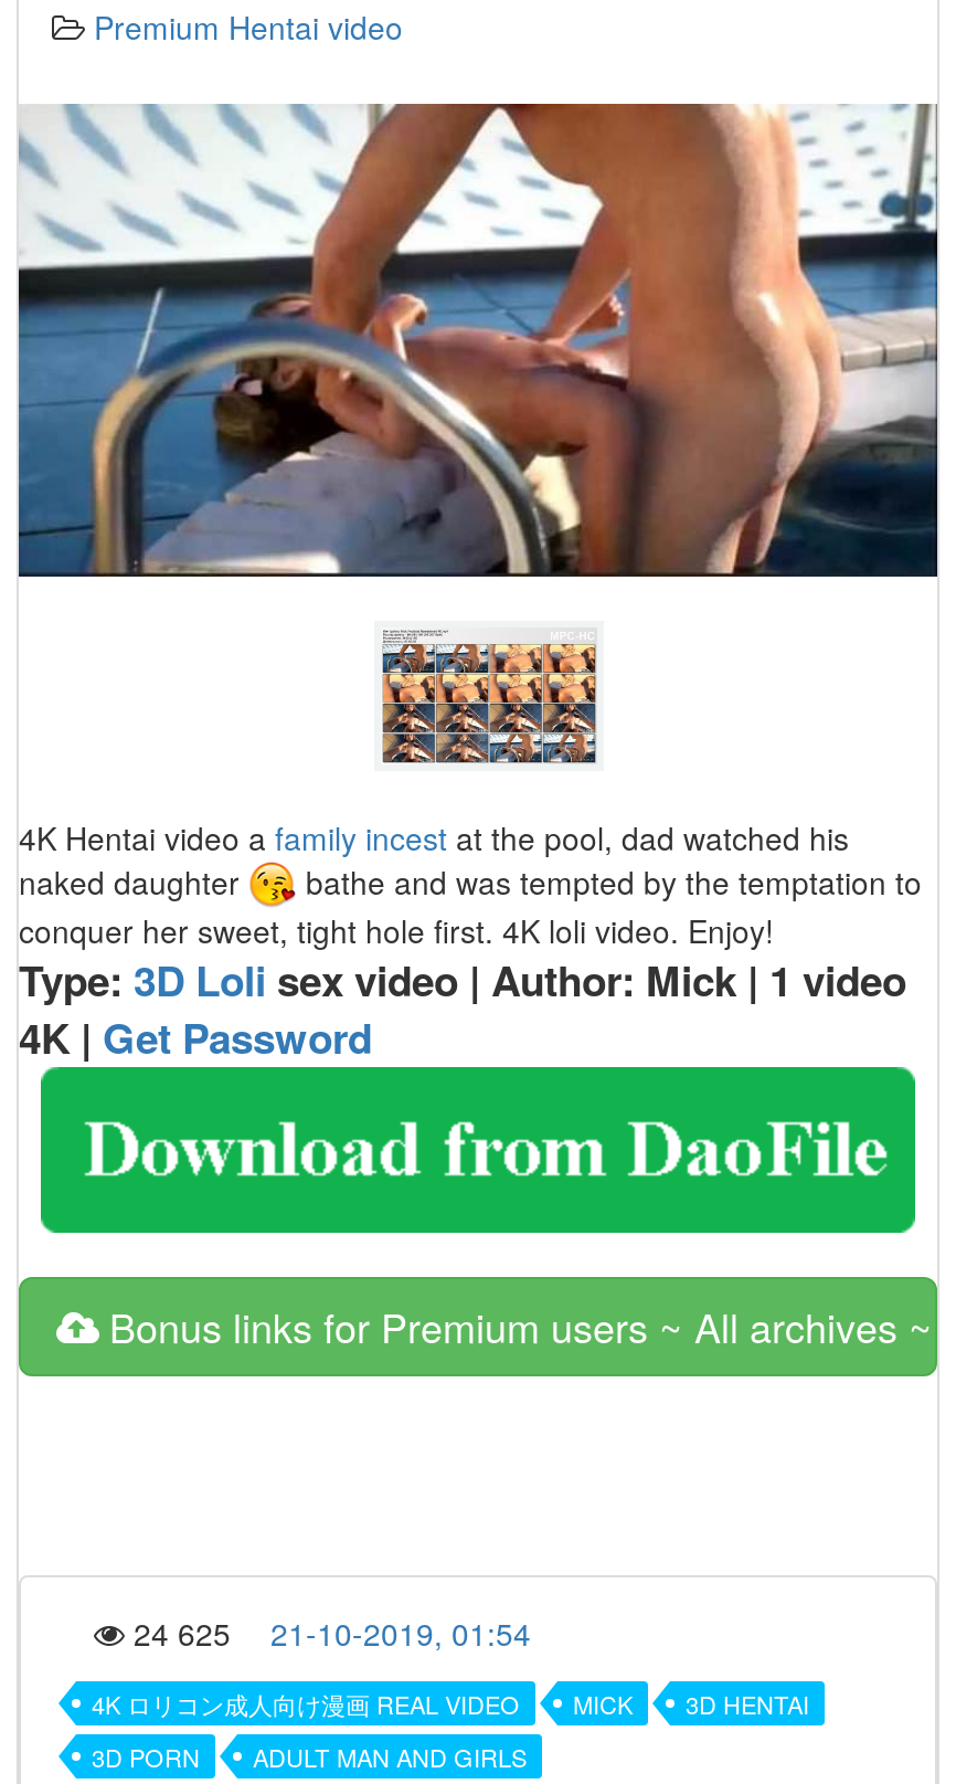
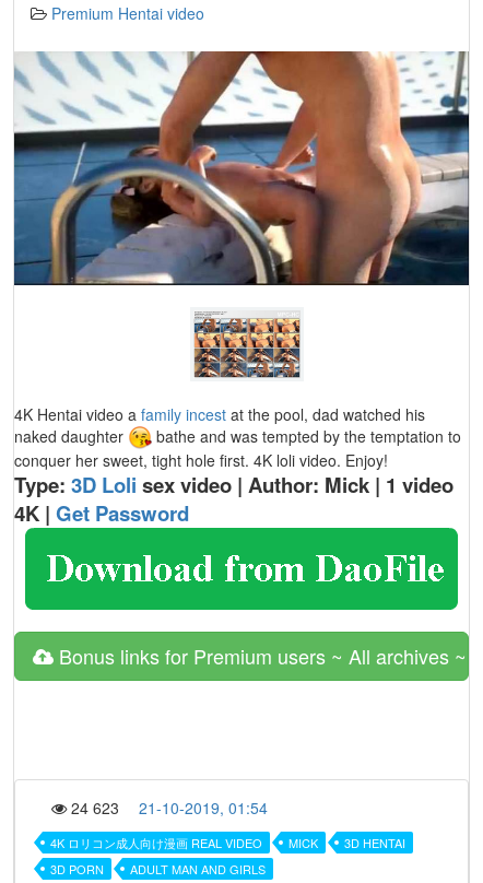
- 24 625 21-10-2019, 01:54
+ 24 623 21-10-2019, 01:54
